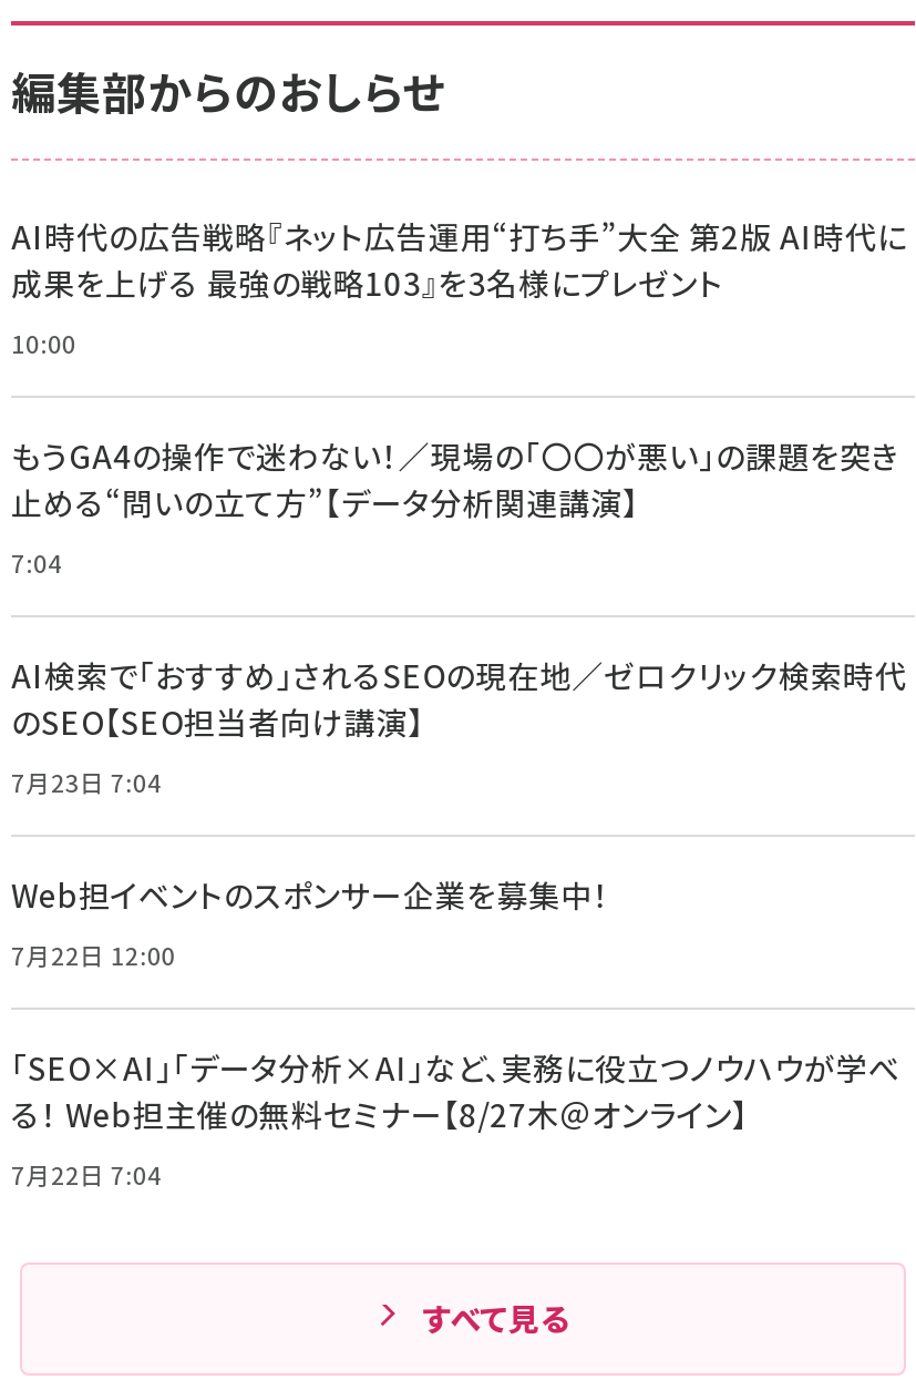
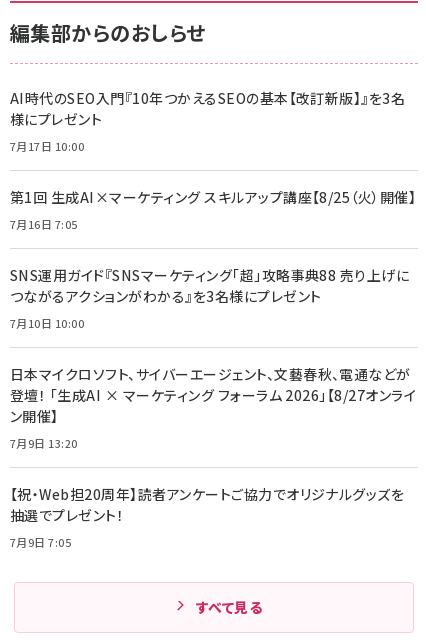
- AI時代の広告戦略『ネット広告運用“打ち手”大全 第2版 AI時代に
- 成果を上げる 最強の戦略103』を3名様にプレゼント
- 10:00
+ AI時代のSEO入門『10年つかえるSEOの基本【改訂新版】』を3名
+ 様にプレゼント
+ 7月17日 10:00

- もうGA4の操作で迷わない！／現場の「〇〇が悪い」の課題を突き
- 止める“問いの立て方”【データ分析関連講演】
- 7:04
+ 第1回 生成AI×マーケティング スキルアップ講座【8/25（火）開催】
+ 7月16日 7:05

- AI検索で「おすすめ」されるSEOの現在地／ゼロクリック検索時代
- のSEO【SEO担当者向け講演】
- 7月23日 7:04
+ SNS運用ガイド『SNSマーケティング「超」攻略事典88 売り上げに
+ つながるアクションがわかる』を3名様にプレゼント
+ 7月10日 10:00

- Web担イベントのスポンサー企業を募集中！
- 7月22日 12:00
+ 日本マイクロソフト、サイバーエージェント、文藝春秋、電通などが
+ 登壇！ 「生成AI × マーケティング フォーラム 2026」【8/27オンライ
+ ン開催】
+ 7月9日 13:20

- 「SEO×AI」「データ分析×AI」など、実務に役立つノウハウが学べ
- る！ Web担主催の無料セミナー【8/27木＠オンライン】
- 7月22日 7:04
+ 【祝・Web担20周年】読者アンケートご協力でオリジナルグッズを
+ 抽選でプレゼント！
+ 7月9日 7:05
